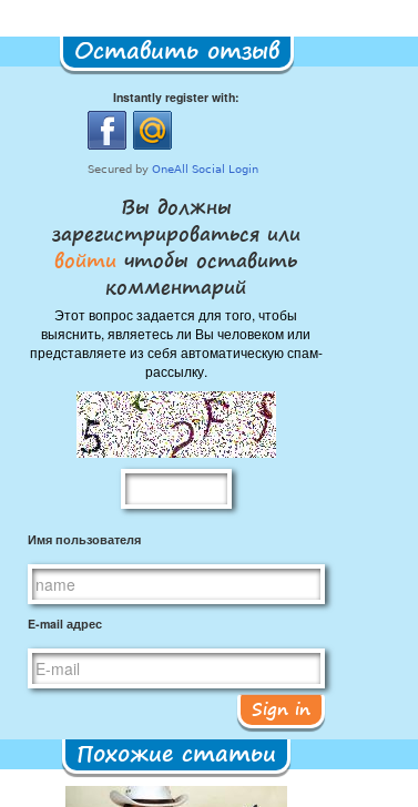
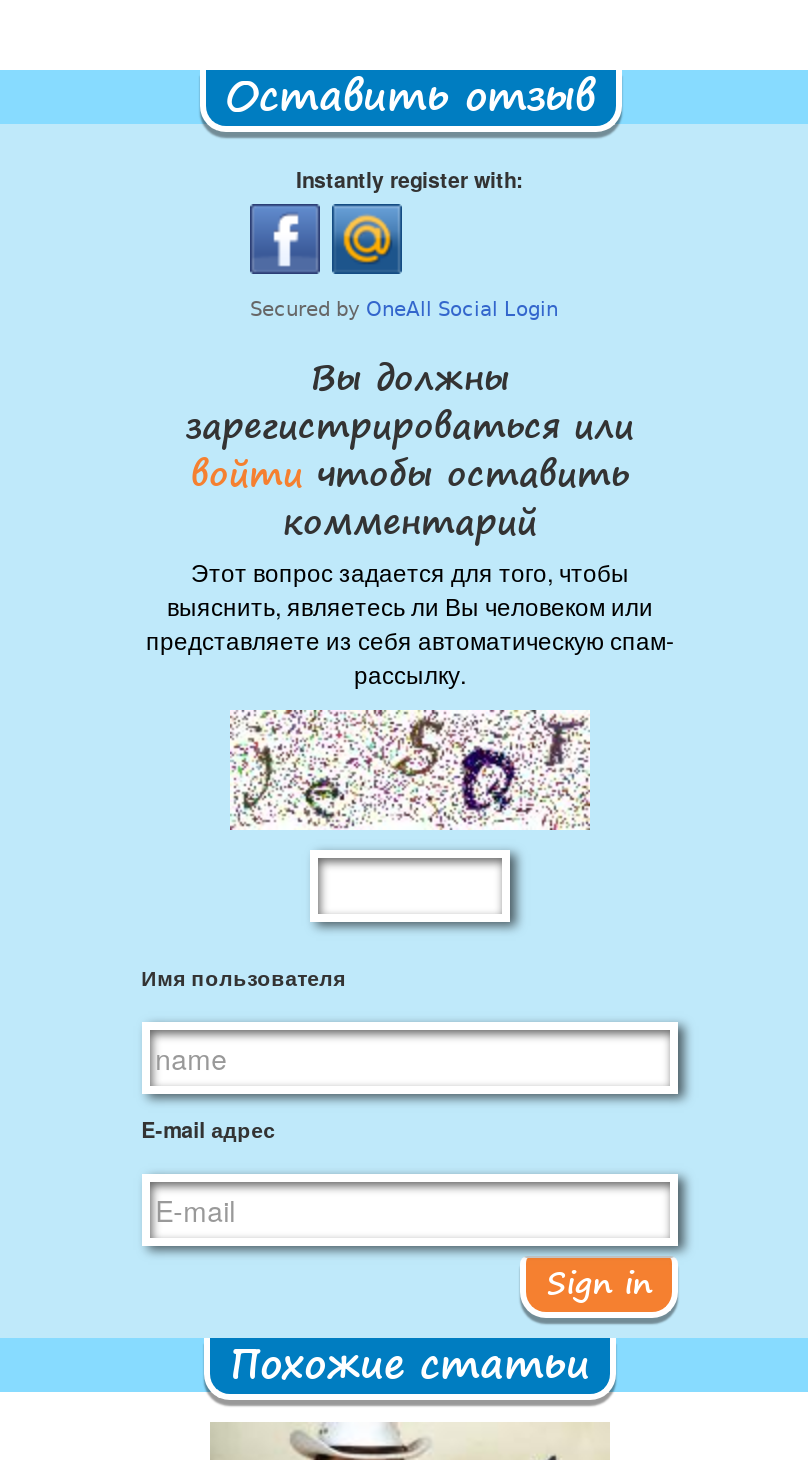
- [image]
+ [image]
